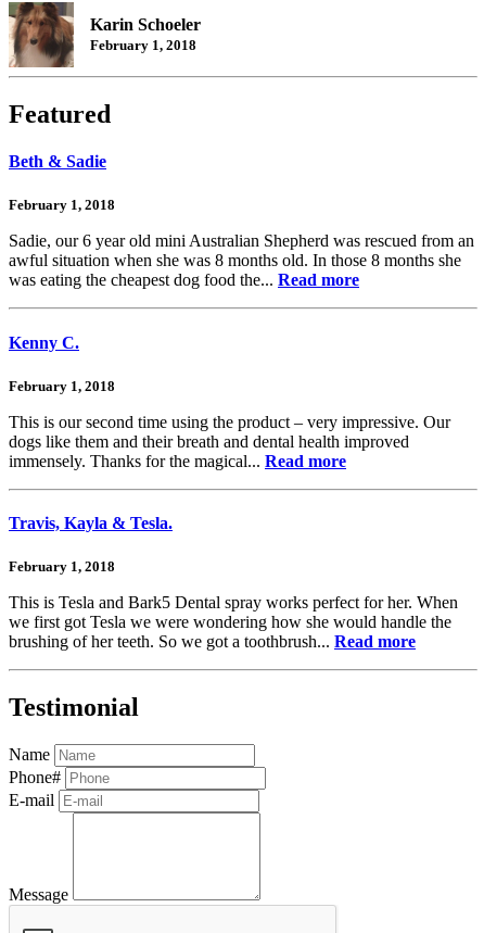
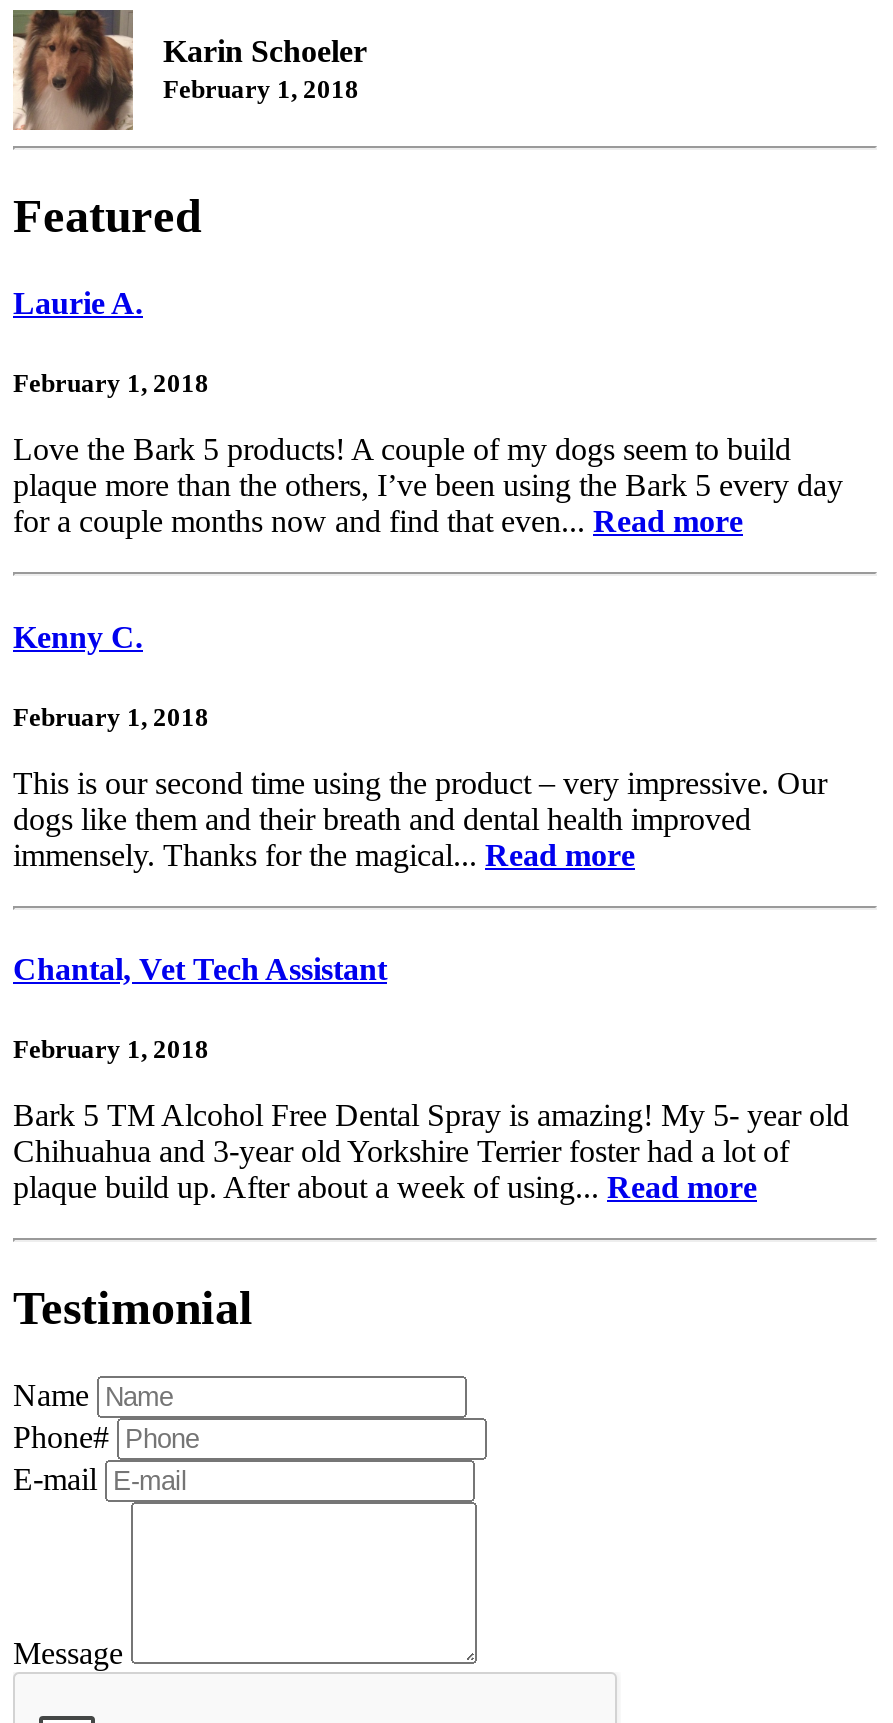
- Beth & Sadie
+ Laurie A.

- Sadie, our 6 year old mini Australian Shepherd was rescued from an
- awful situation when she was 8 months old. In those 8 months she
- was eating the cheapest dog food the... Read more
+ Love the Bark 5 products! A couple of my dogs seem to build
+ plaque more than the others, I’ve been using the Bark 5 every day
+ for a couple months now and find that even... Read more

- Travis, Kayla & Tesla.
+ Chantal, Vet Tech Assistant

- This is Tesla and Bark5 Dental spray works perfect for her. When
- we first got Tesla we were wondering how she would handle the
- brushing of her teeth. So we got a toothbrush... Read more
+ Bark 5 TM Alcohol Free Dental Spray is amazing! My 5- year old
+ Chihuahua and 3-year old Yorkshire Terrier foster had a lot of
+ plaque build up. After about a week of using... Read more
